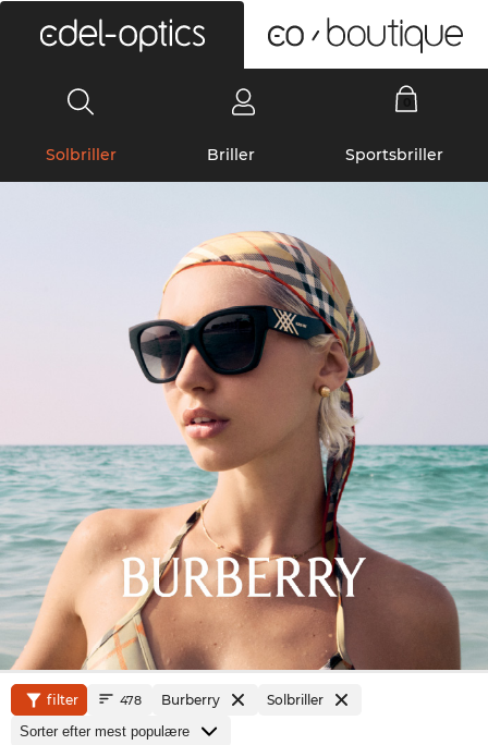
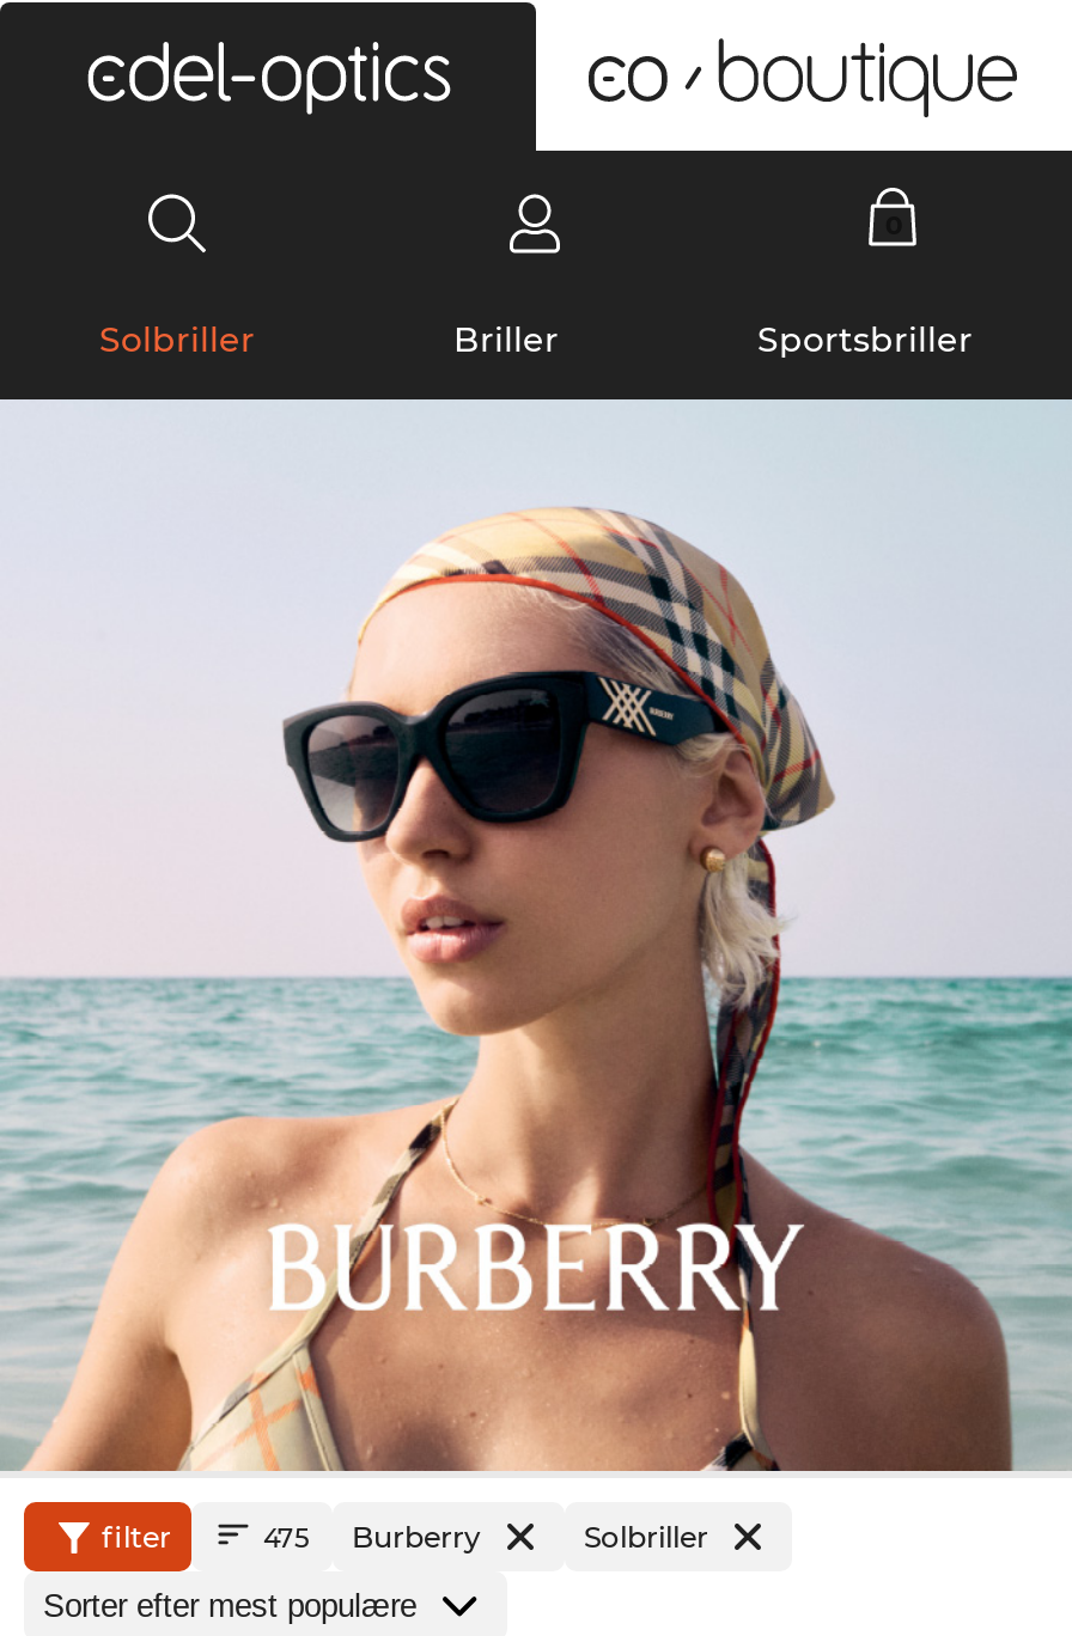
- 478 Burberry
+ 475 Burberry
